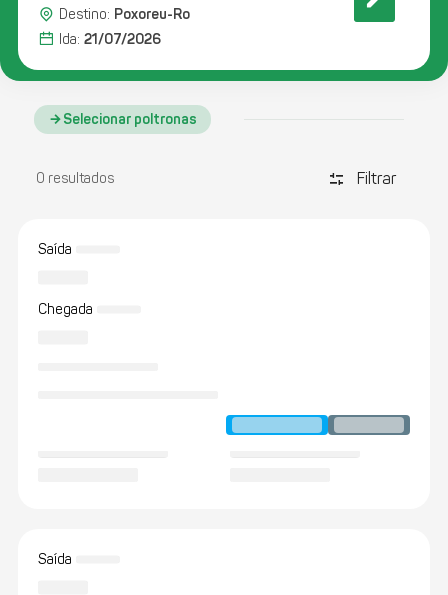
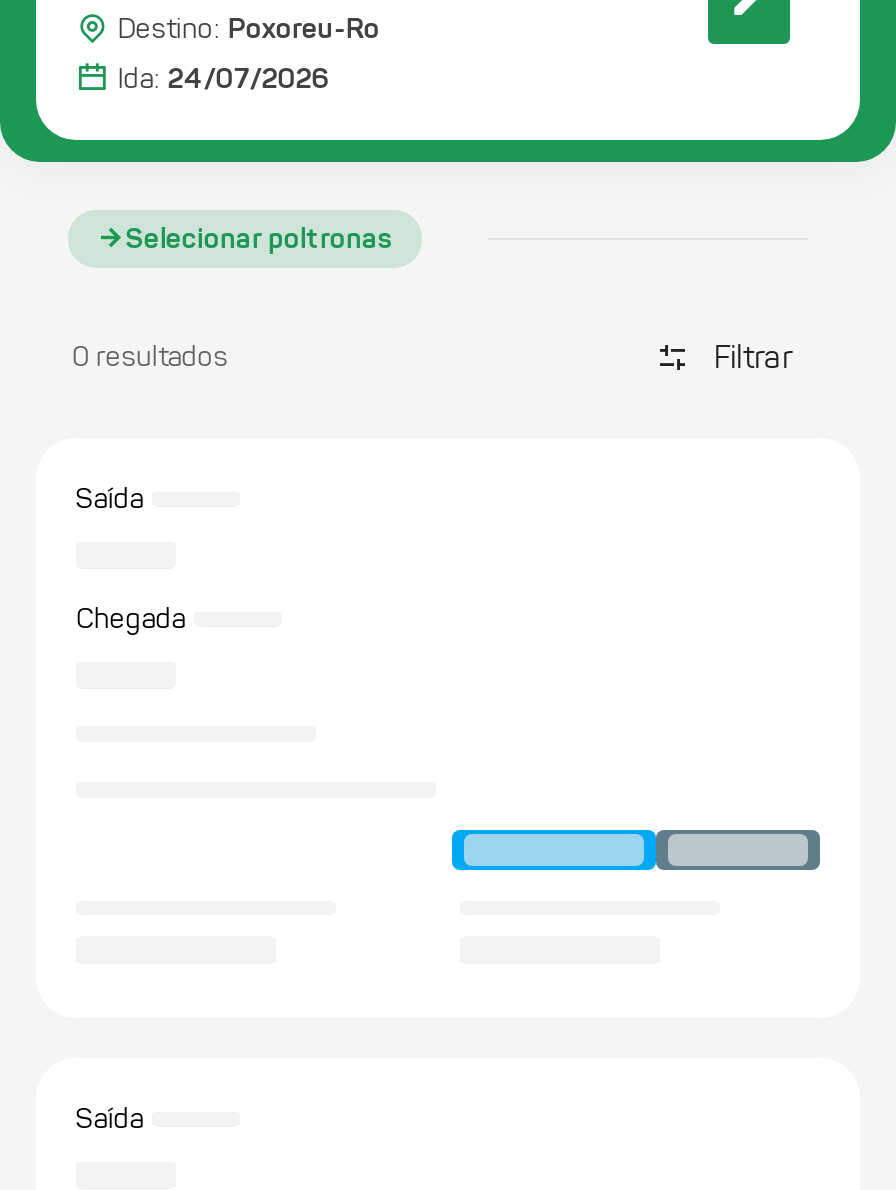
- Ida: 21/07/2026
+ Ida: 24/07/2026
